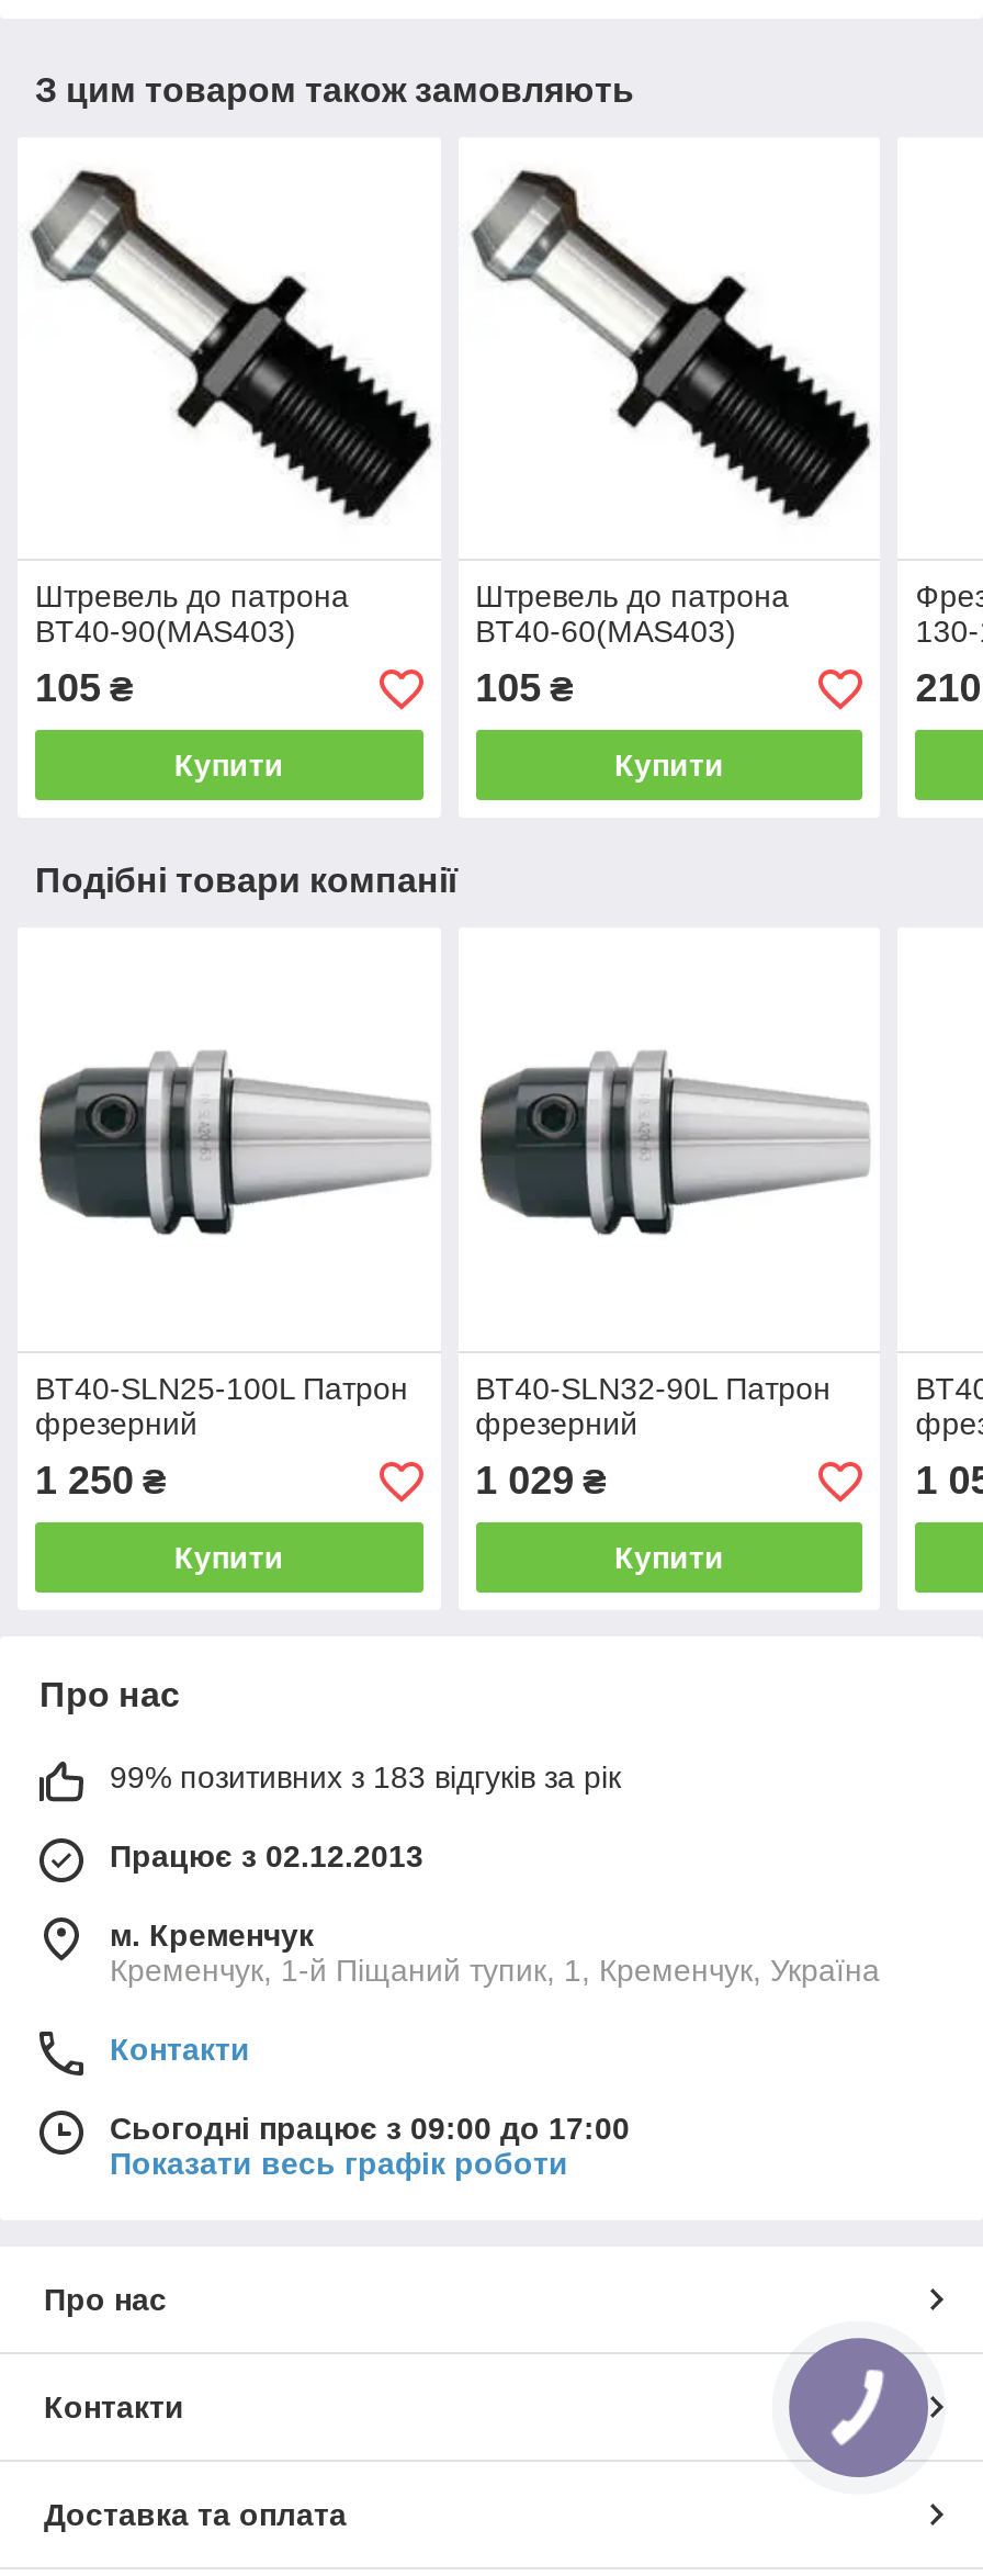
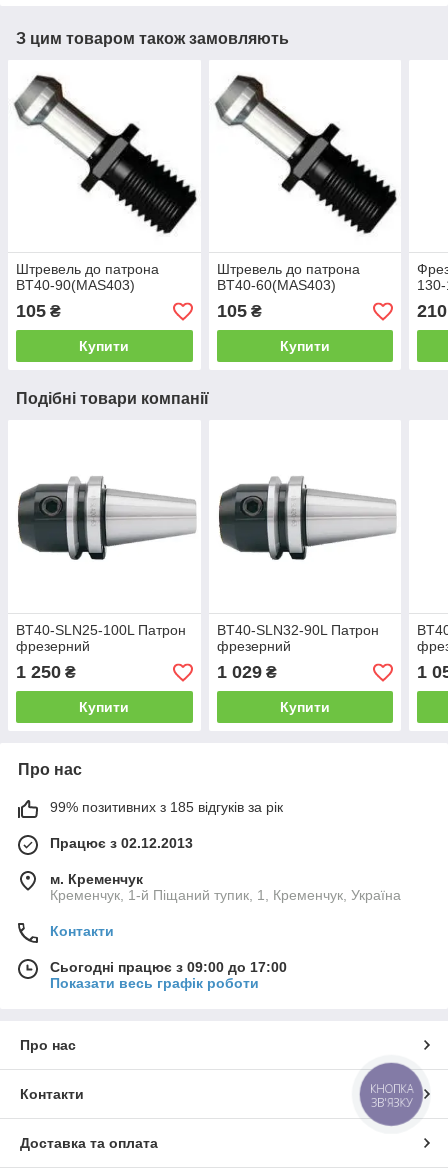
- 99% позитивних з 183 відгуків за рік
+ 99% позитивних з 185 відгуків за рік

+ КНОПКА
+ ЗВ'ЯЗКУ
